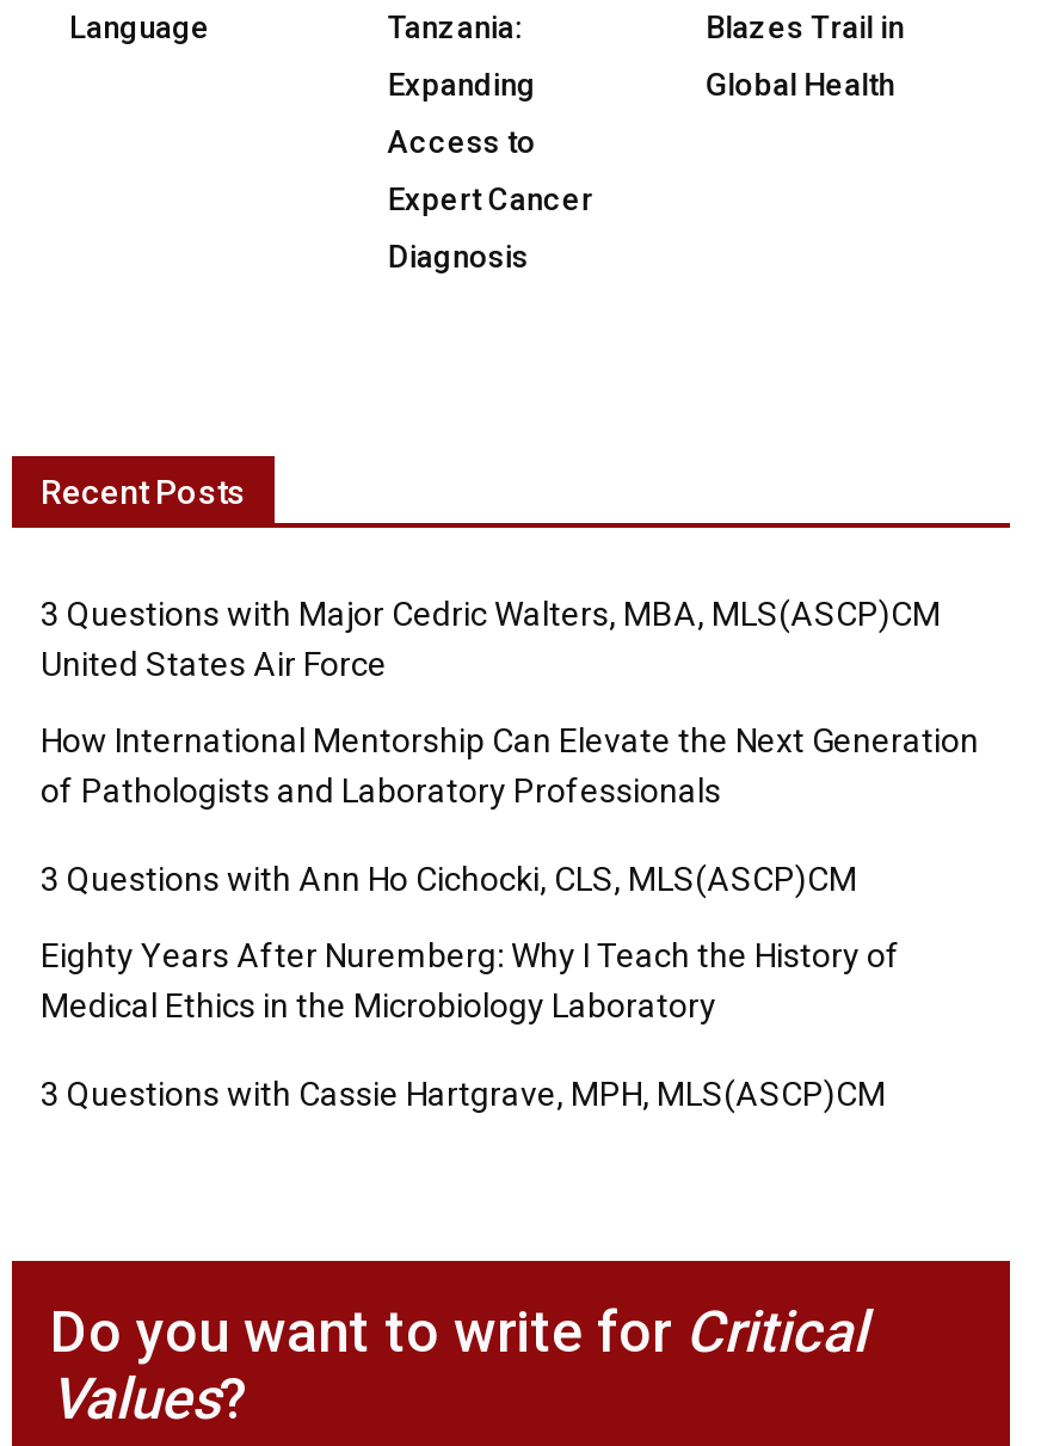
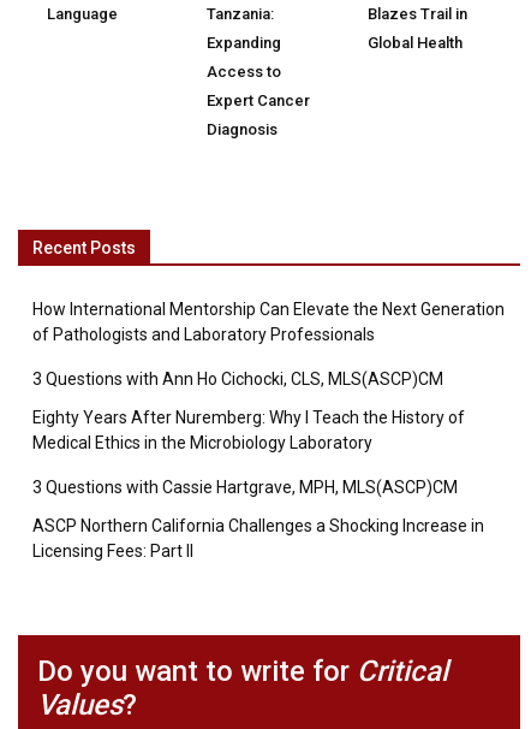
- 3 Questions with Major Cedric Walters, MBA, MLS(ASCP)CM
- United States Air Force

moved up: How International Mentorship Can Elevate the Next Generation | of Pathologists and Laboratory Professionals | 3 Questions with Ann Ho Cichocki, CLS, MLS(ASCP)CM | Eighty Years After Nuremberg: Why I Teach the History of | Medical Ethics in the Microbiology Laboratory | 3 Questions with Cassie Hartgrave, MPH, MLS(ASCP)CM

+ ASCP Northern California Challenges a Shocking Increase in
+ Licensing Fees: Part II
